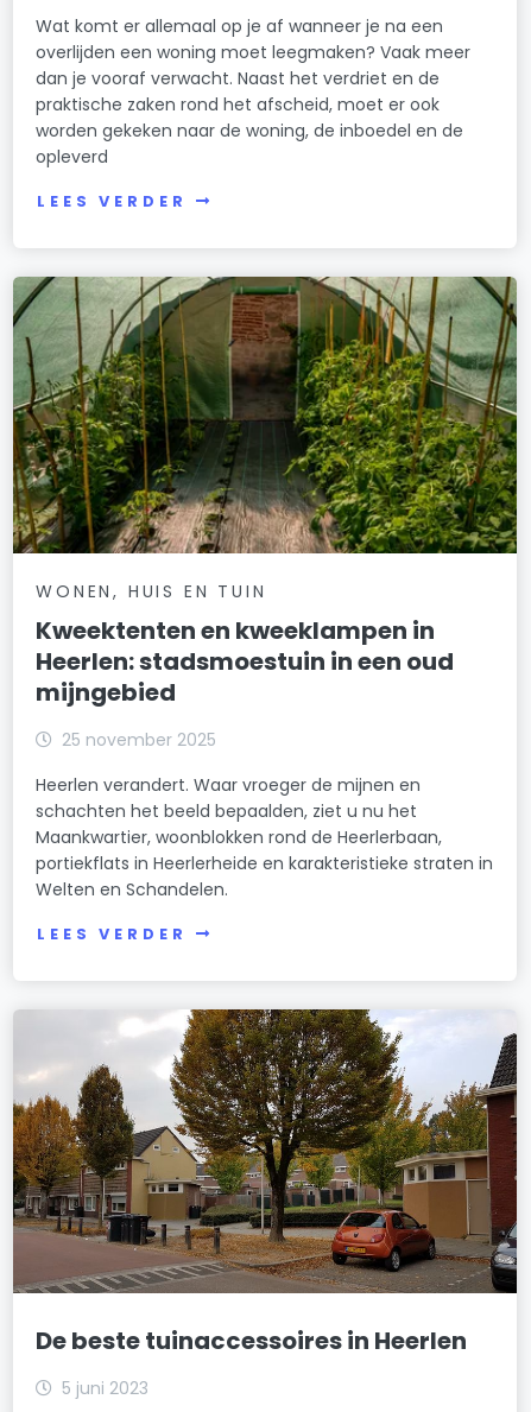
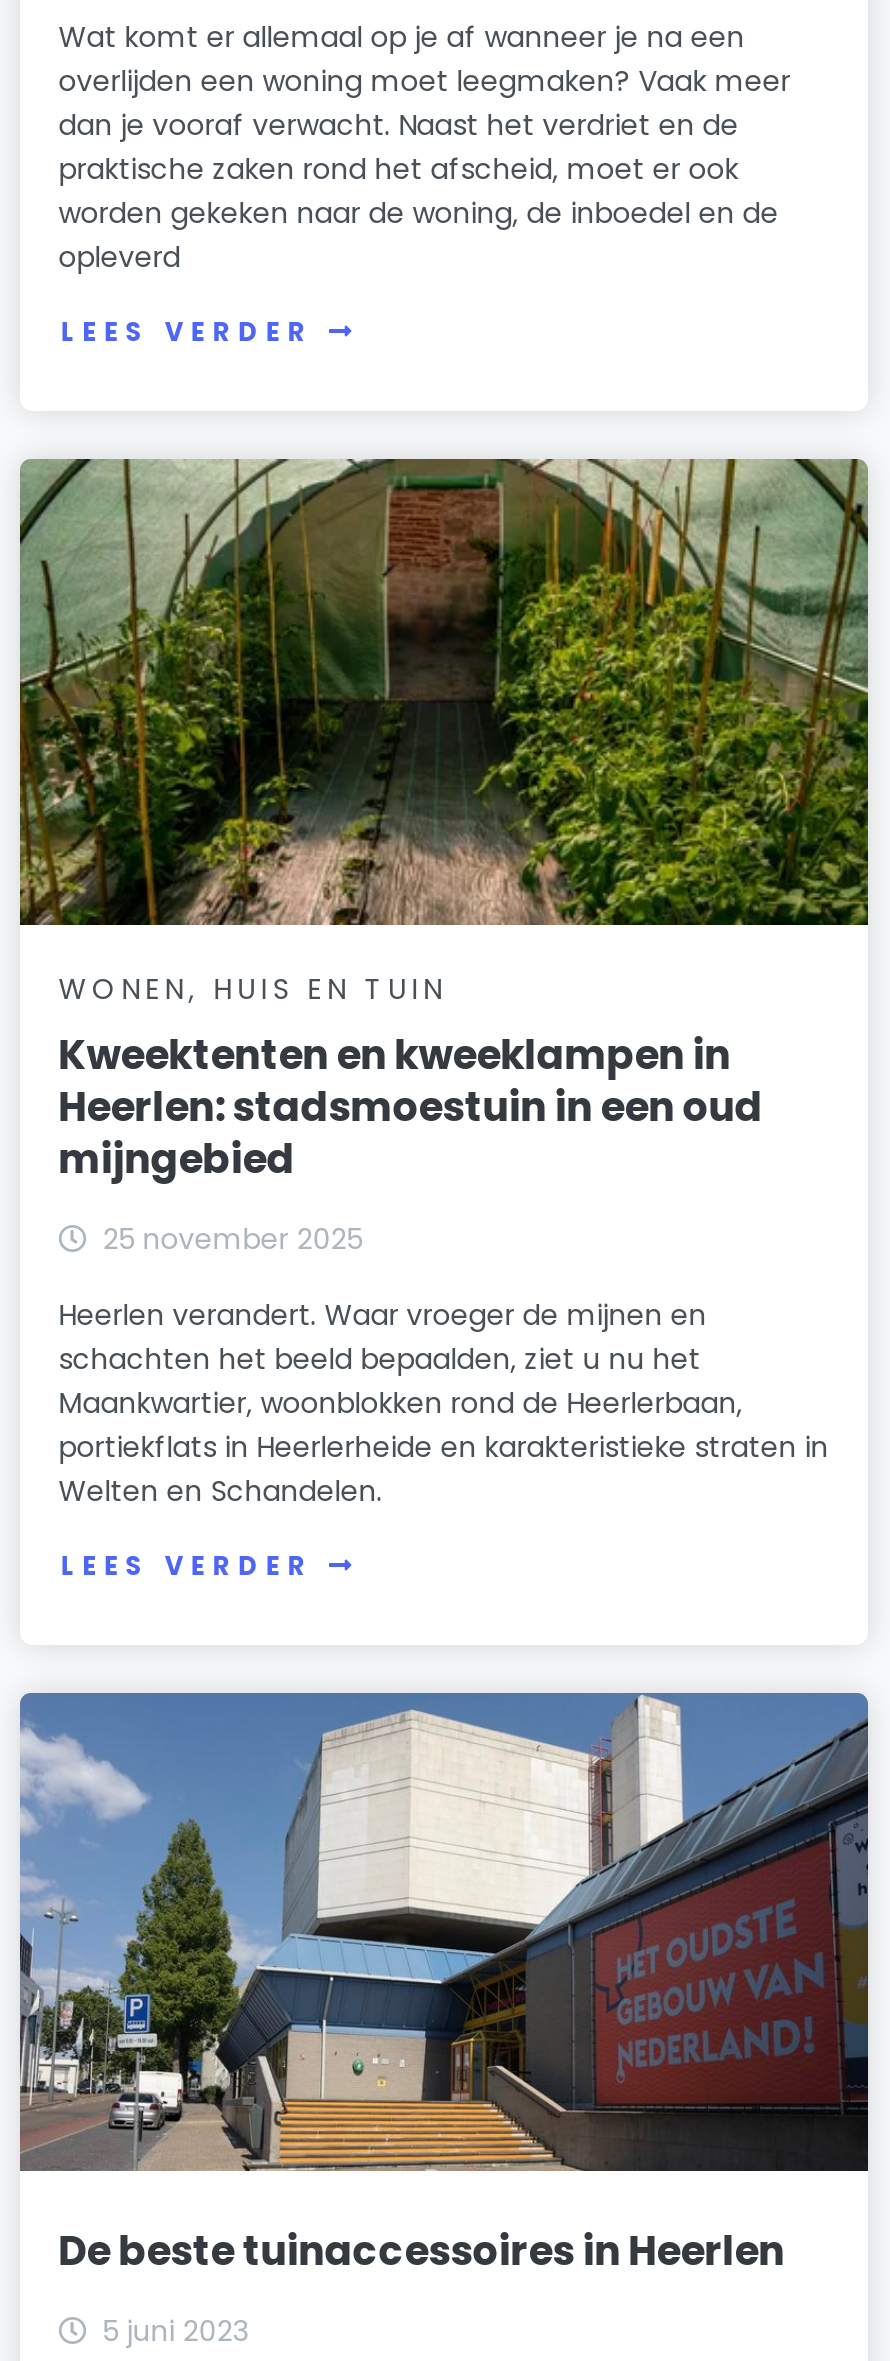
- [image]
+ [image]
